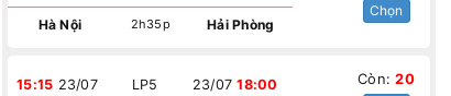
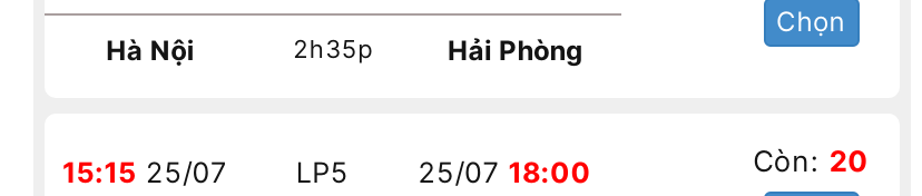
- 15:15 23/07
+ 15:15 25/07

- 23/07 18:00
+ 25/07 18:00
